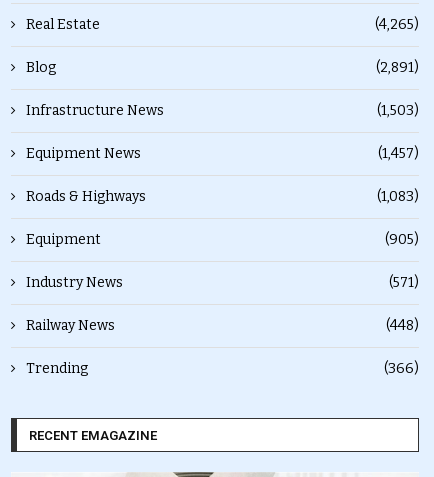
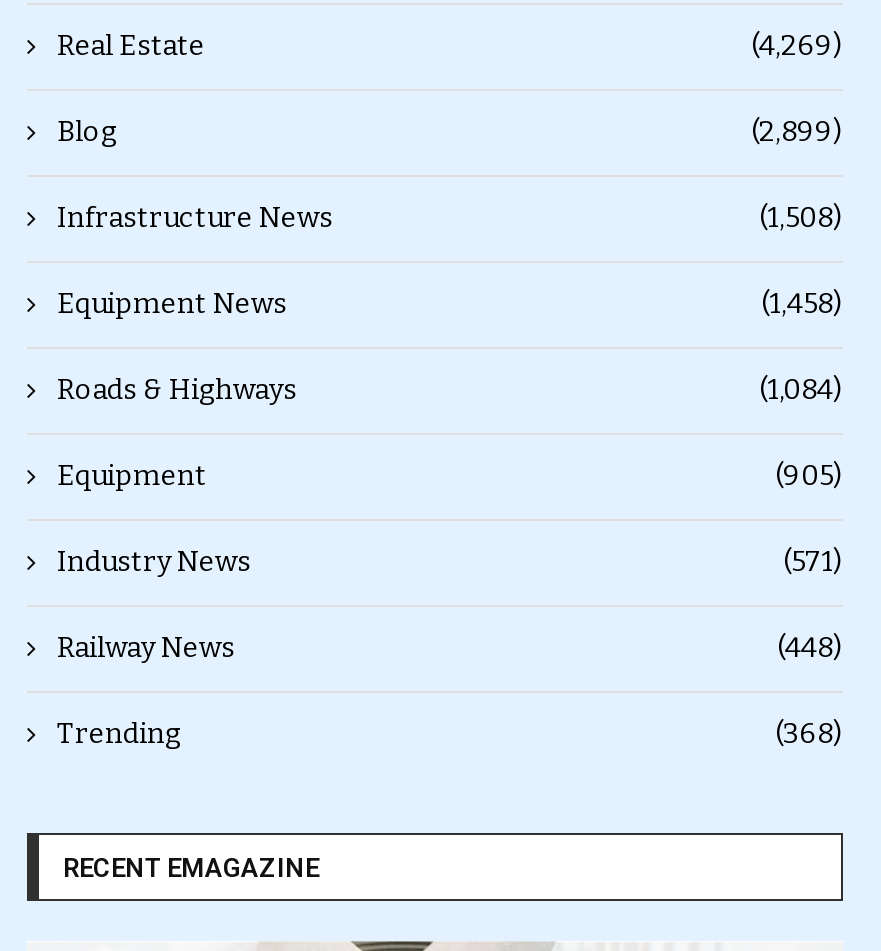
- (4,265)
+ (4,269)

- (2,891)
+ (2,899)

- (1,503)
+ (1,508)

- (1,457)
+ (1,458)

- (1,083)
+ (1,084)

- (366)
+ (368)
